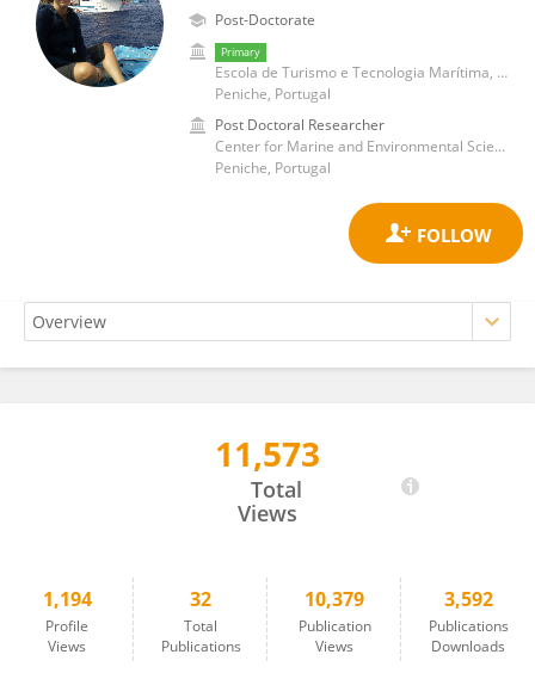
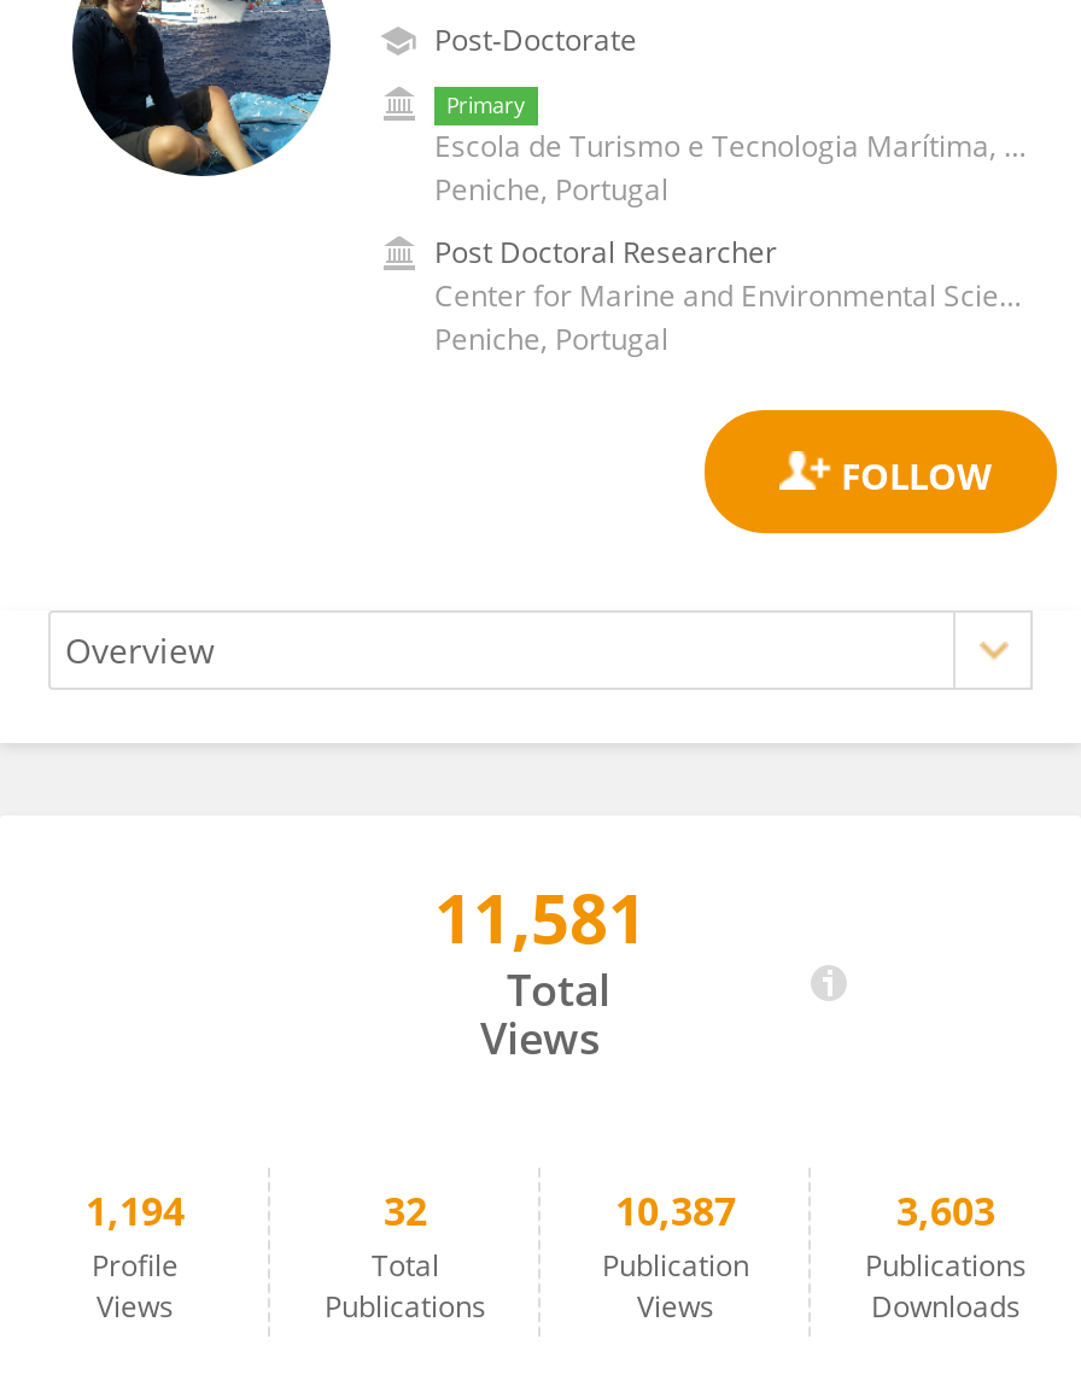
- 11,573
+ 11,581

- 10,379
+ 10,387

- 3,592
+ 3,603
